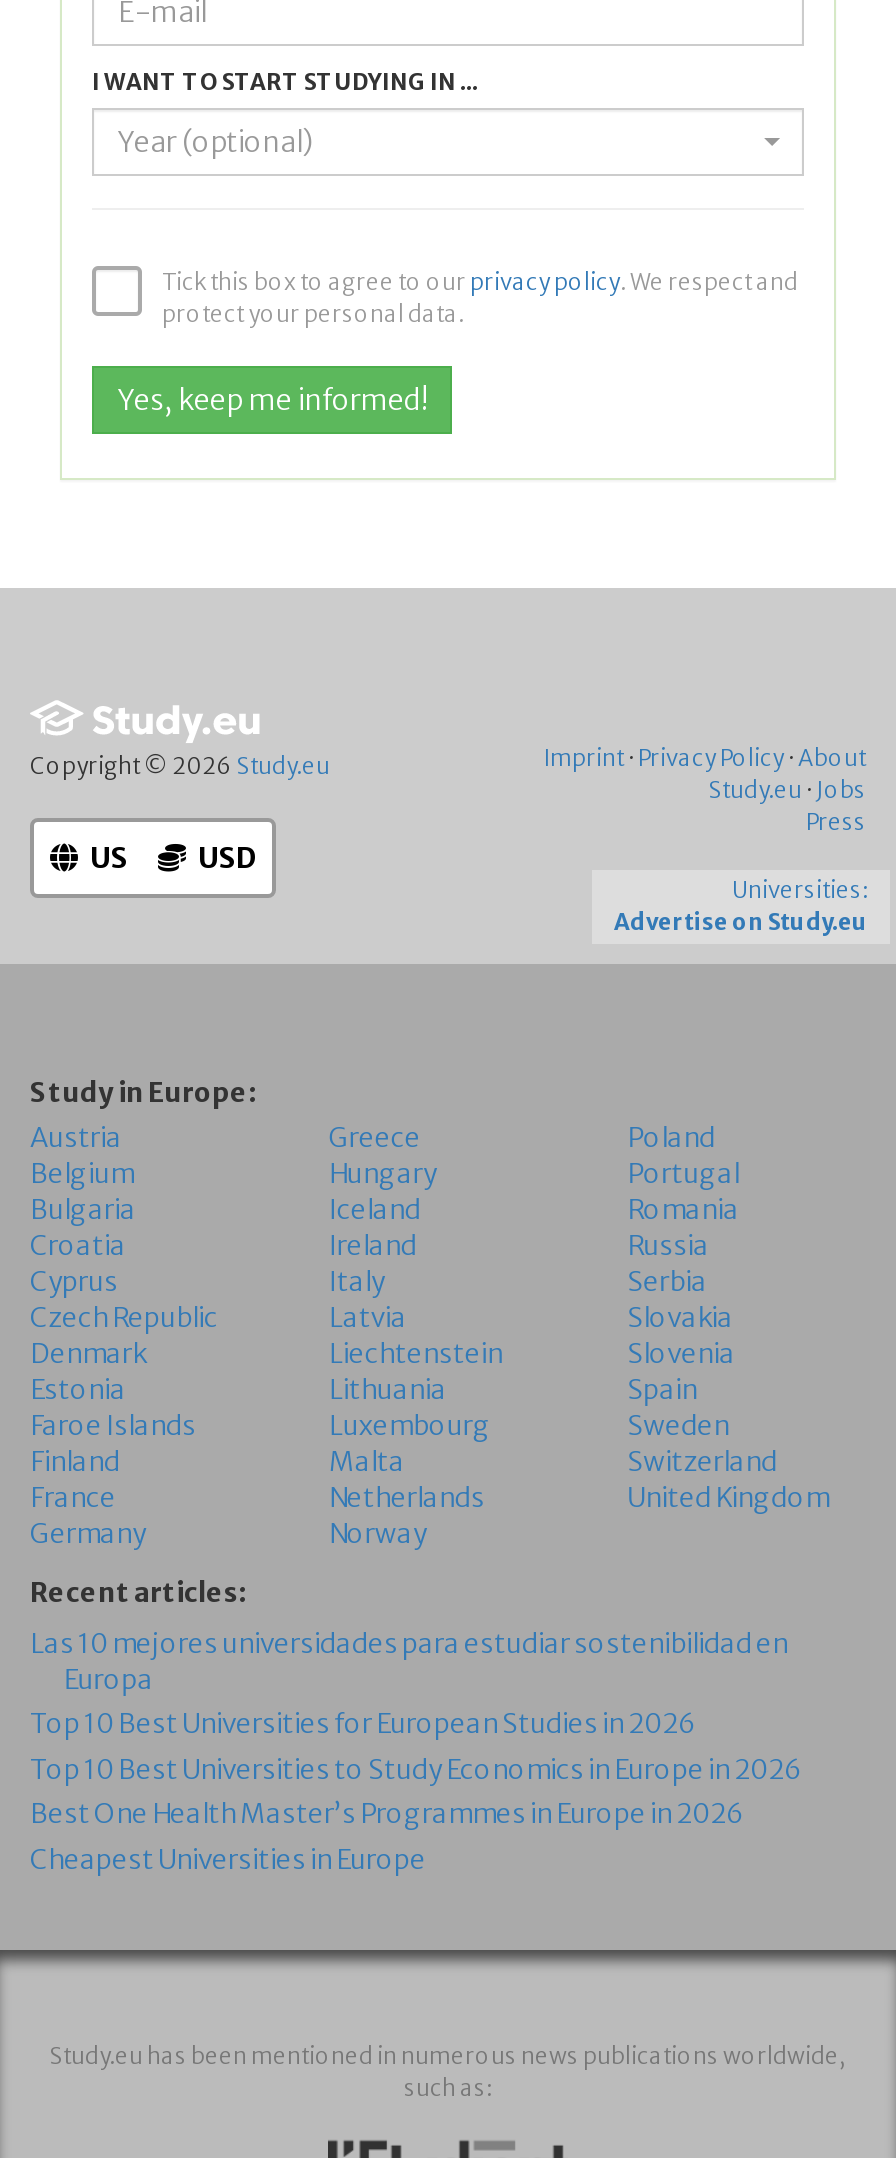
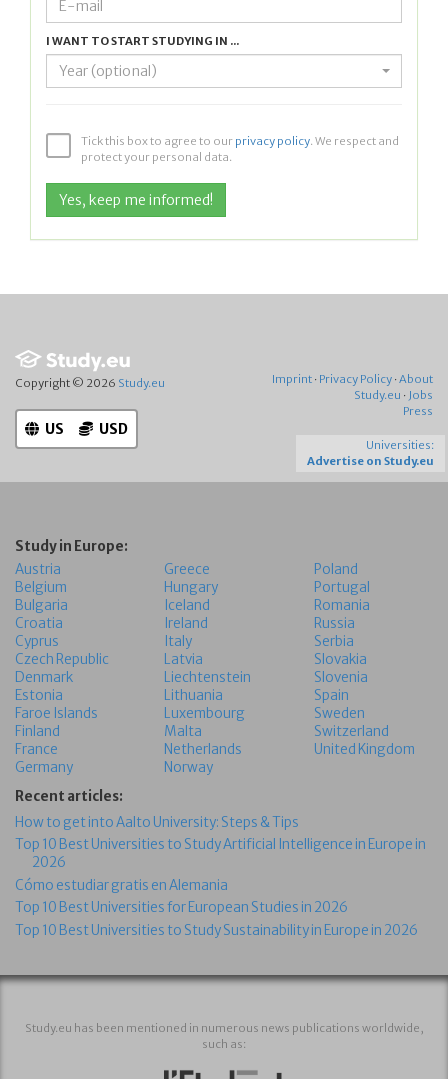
- Las 10 mejores universidades para estudiar sostenibilidad en
- Europa
+ How to get into Aalto University: Steps & Tips
+ Top 10 Best Universities to Study Artificial Intelligence in Europe in
+ 2026
+ Cómo estudiar gratis en Alemania

moved down: Top 10 Best Universities for European Studies in 2026

- Top 10 Best Universities to Study Economics in Europe in 2026
- Best One Health Master’s Programmes in Europe in 2026
- Cheapest Universities in Europe
+ Top 10 Best Universities to Study Sustainability in Europe in 2026
